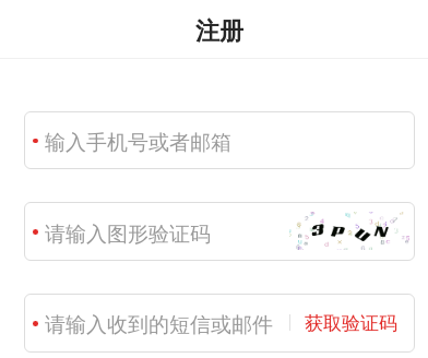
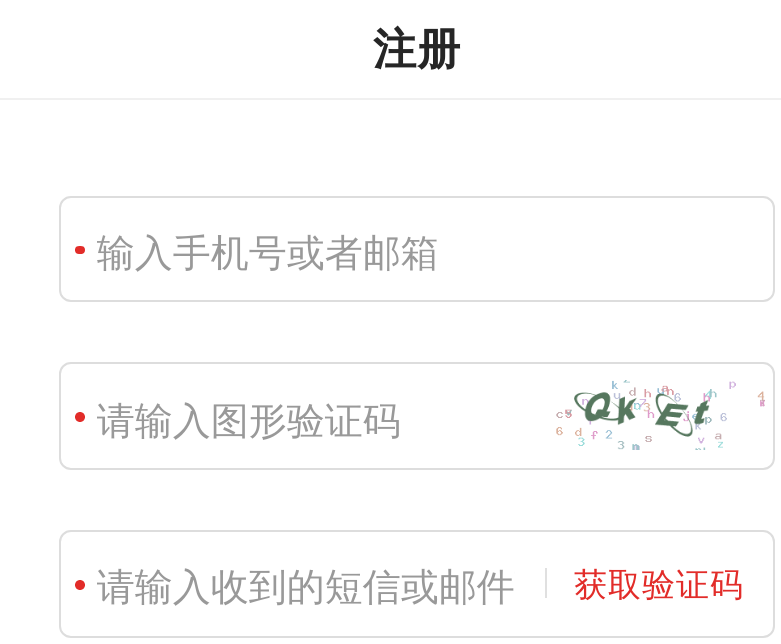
- [image]
+ [image]
